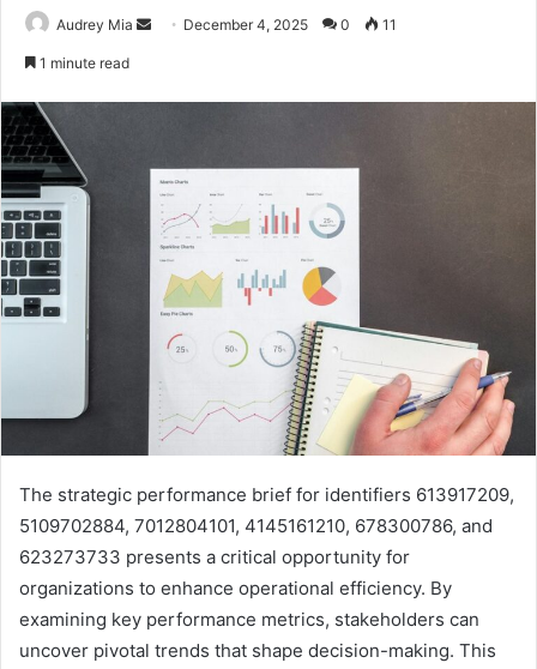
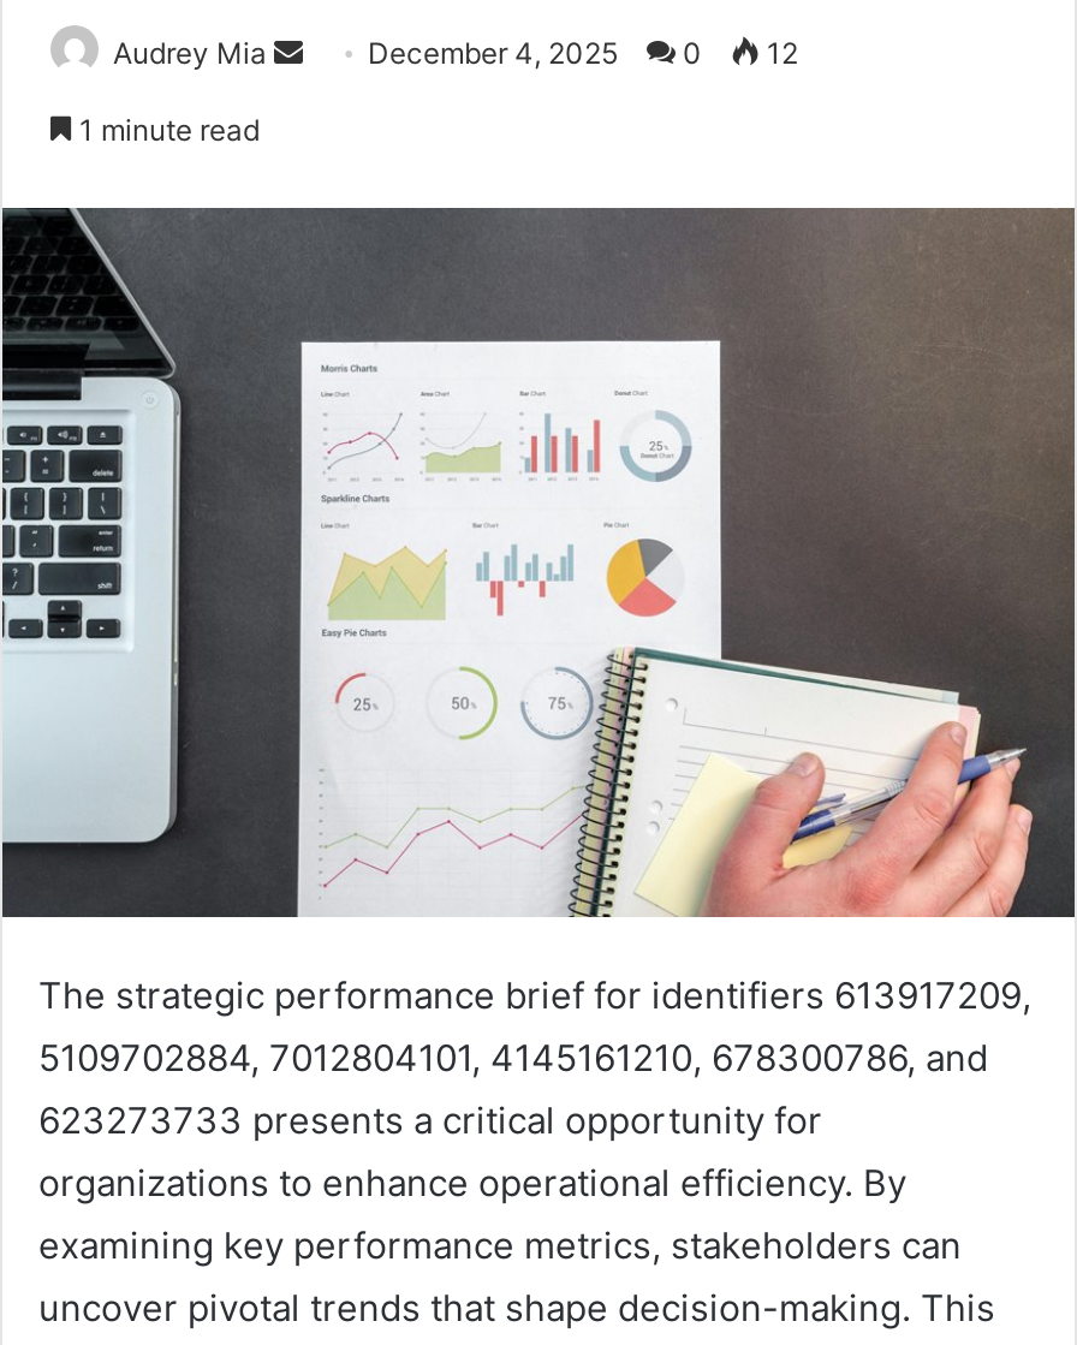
- 11
+ 12
